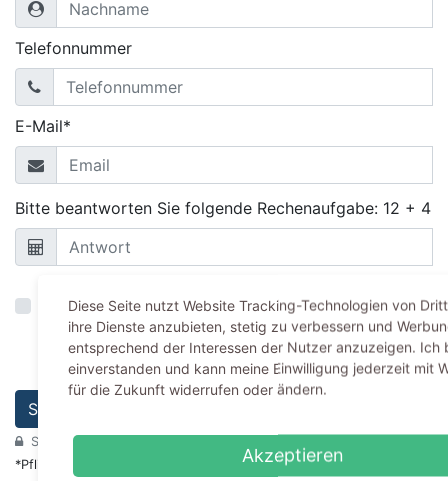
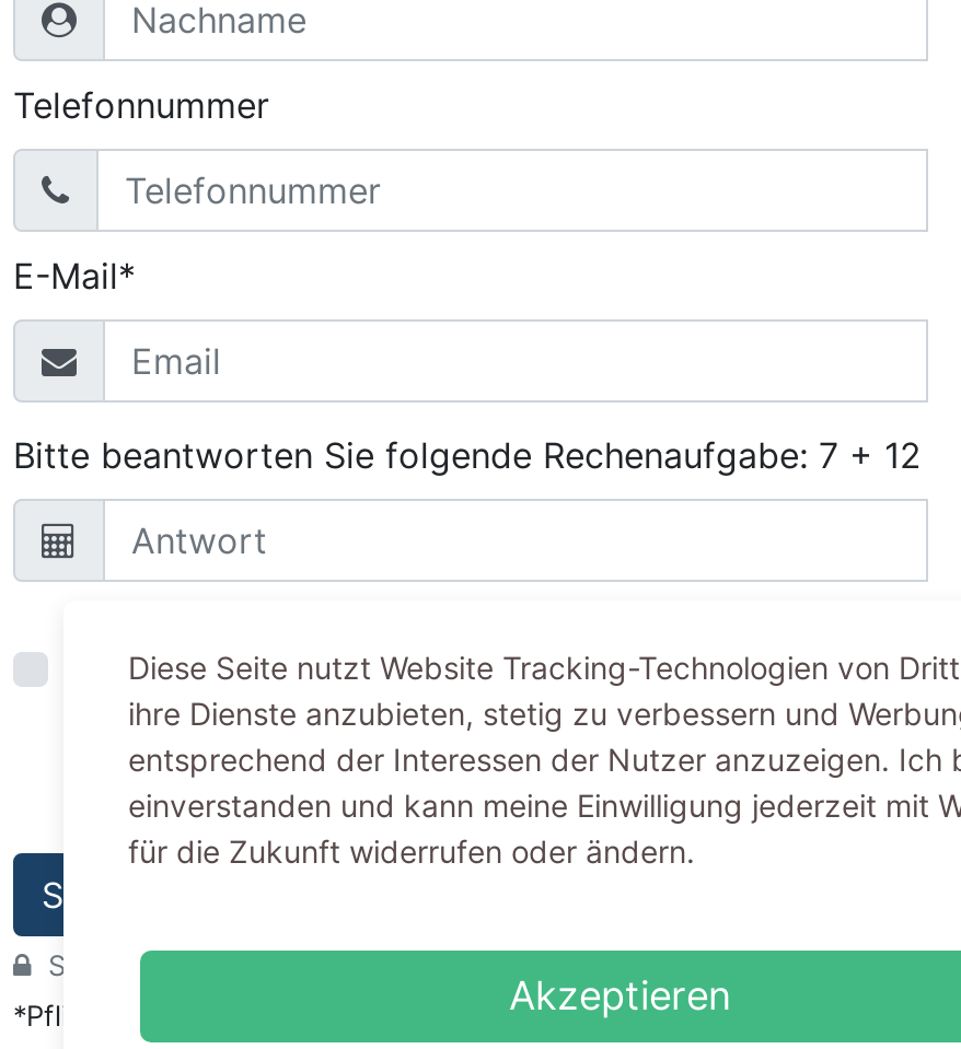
- Bitte beantworten Sie folgende Rechenaufgabe: 12 + 4
+ Bitte beantworten Sie folgende Rechenaufgabe: 7 + 12
